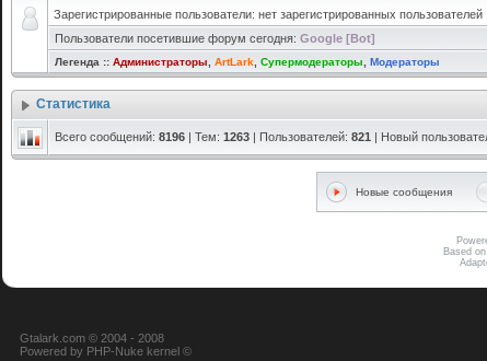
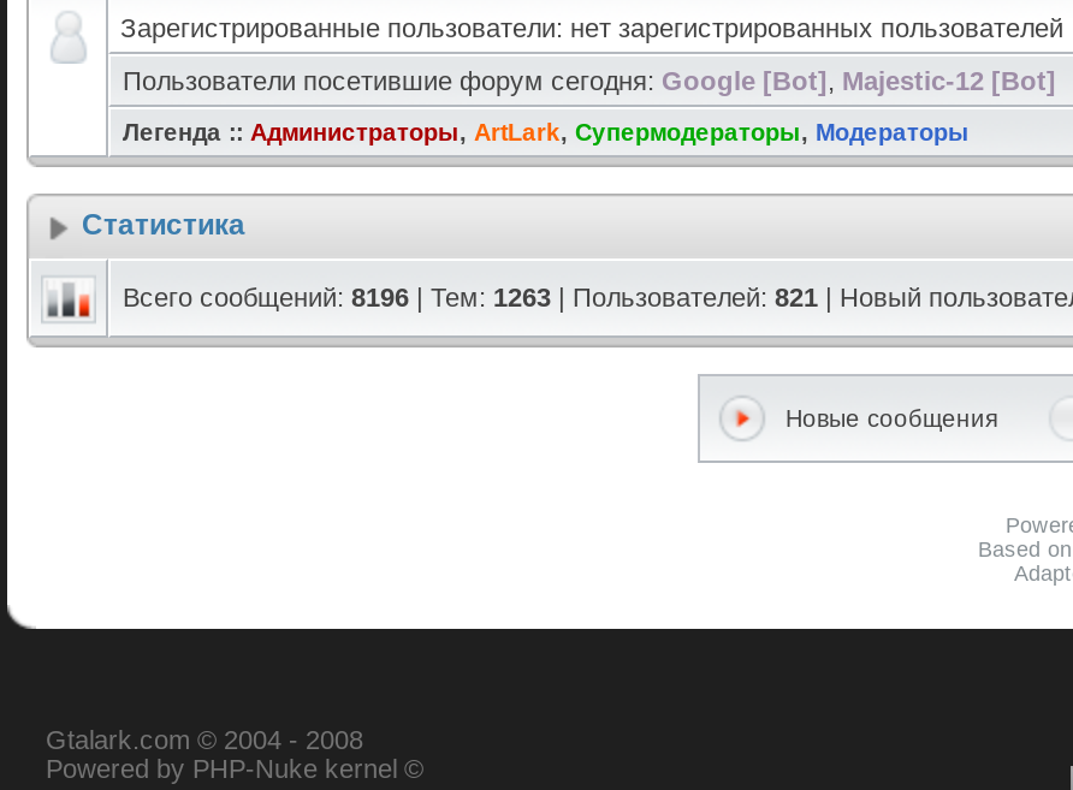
- Пользователи посетившие форум сегодня: Google [Bot]
+ Пользователи посетившие форум сегодня: Google [Bot], Majestic-12 [Bot]
